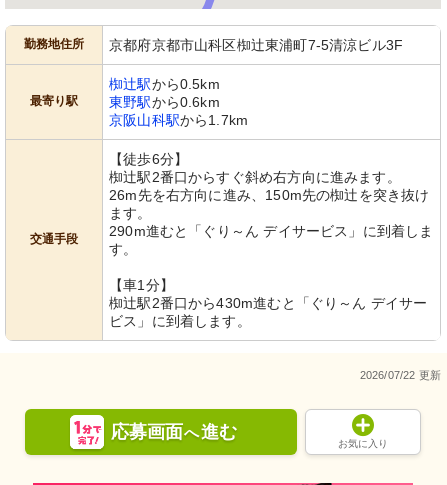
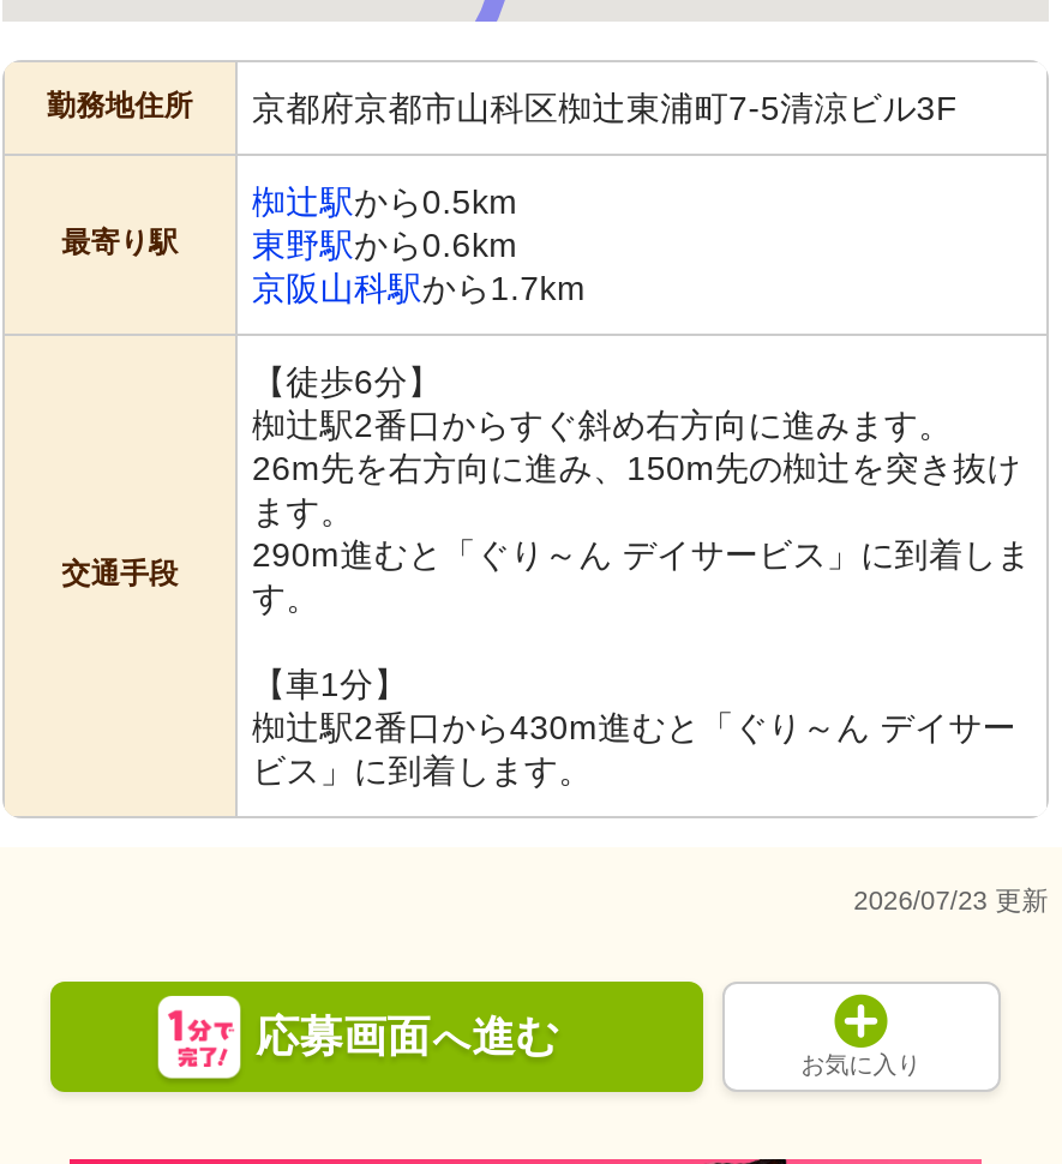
- 2026/07/22 更新
+ 2026/07/23 更新
